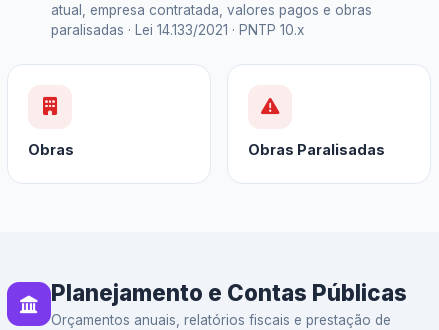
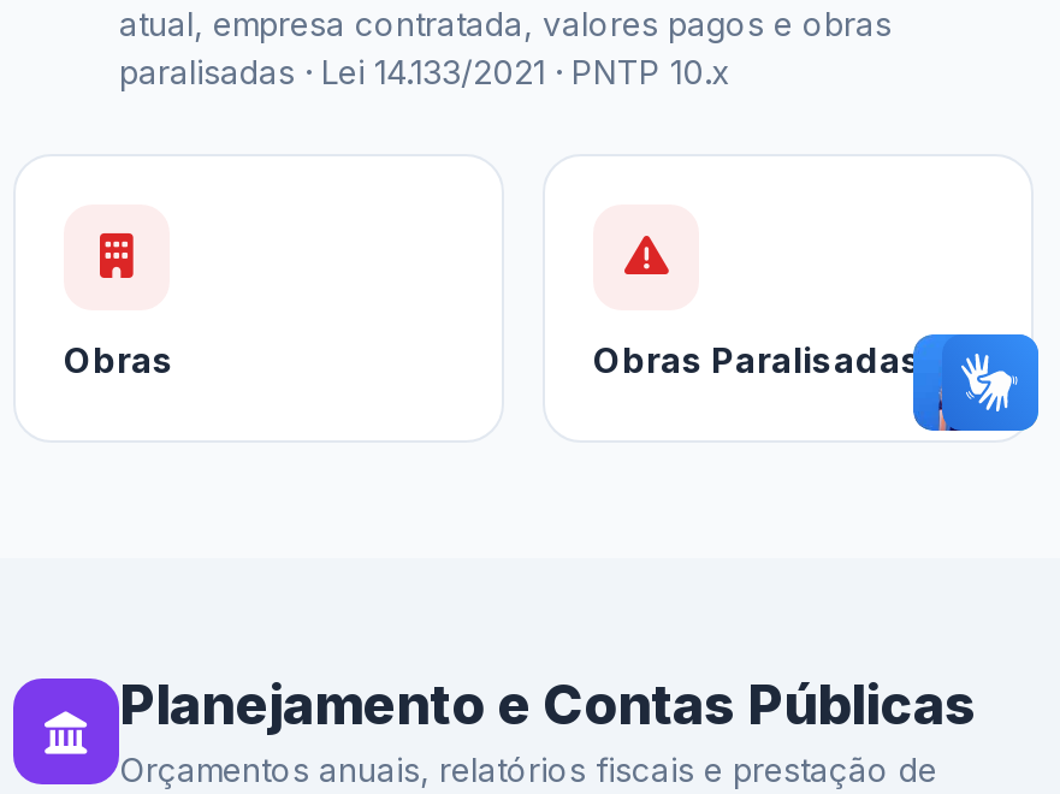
+ [image]
